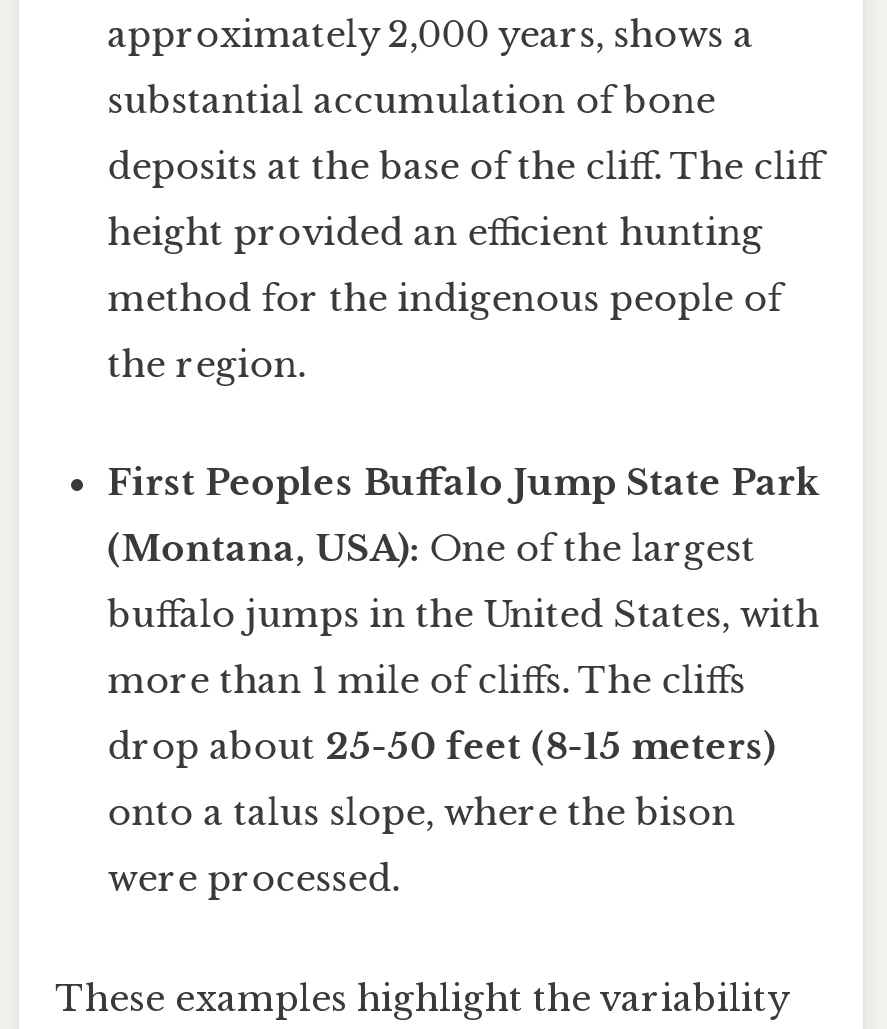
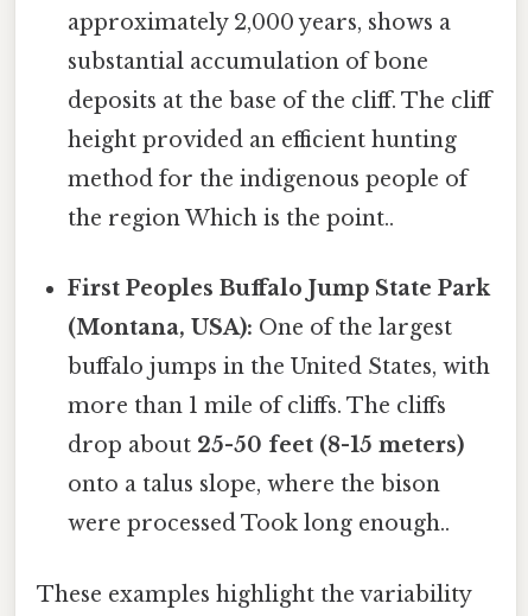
- the region.
+ the region Which is the point..

- were processed.
+ were processed Took long enough..
